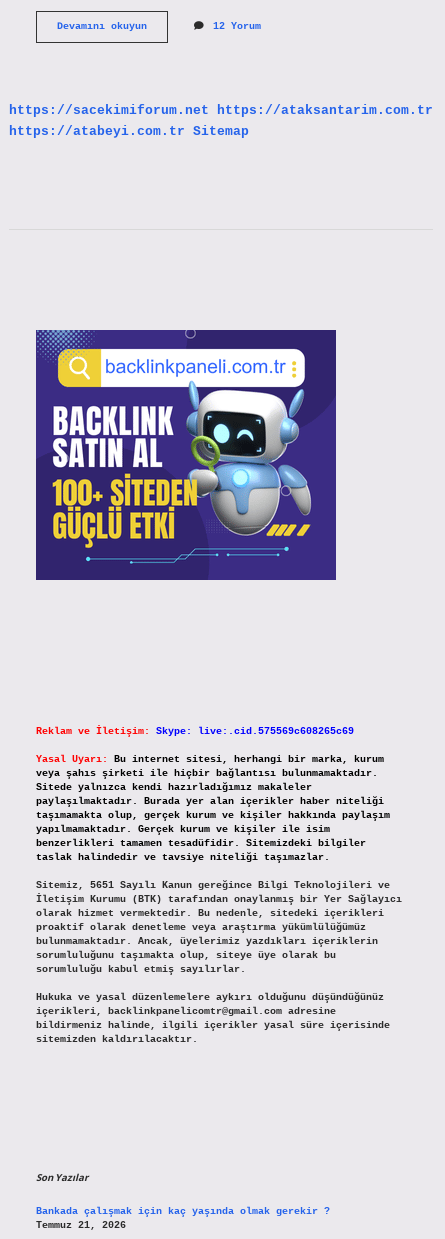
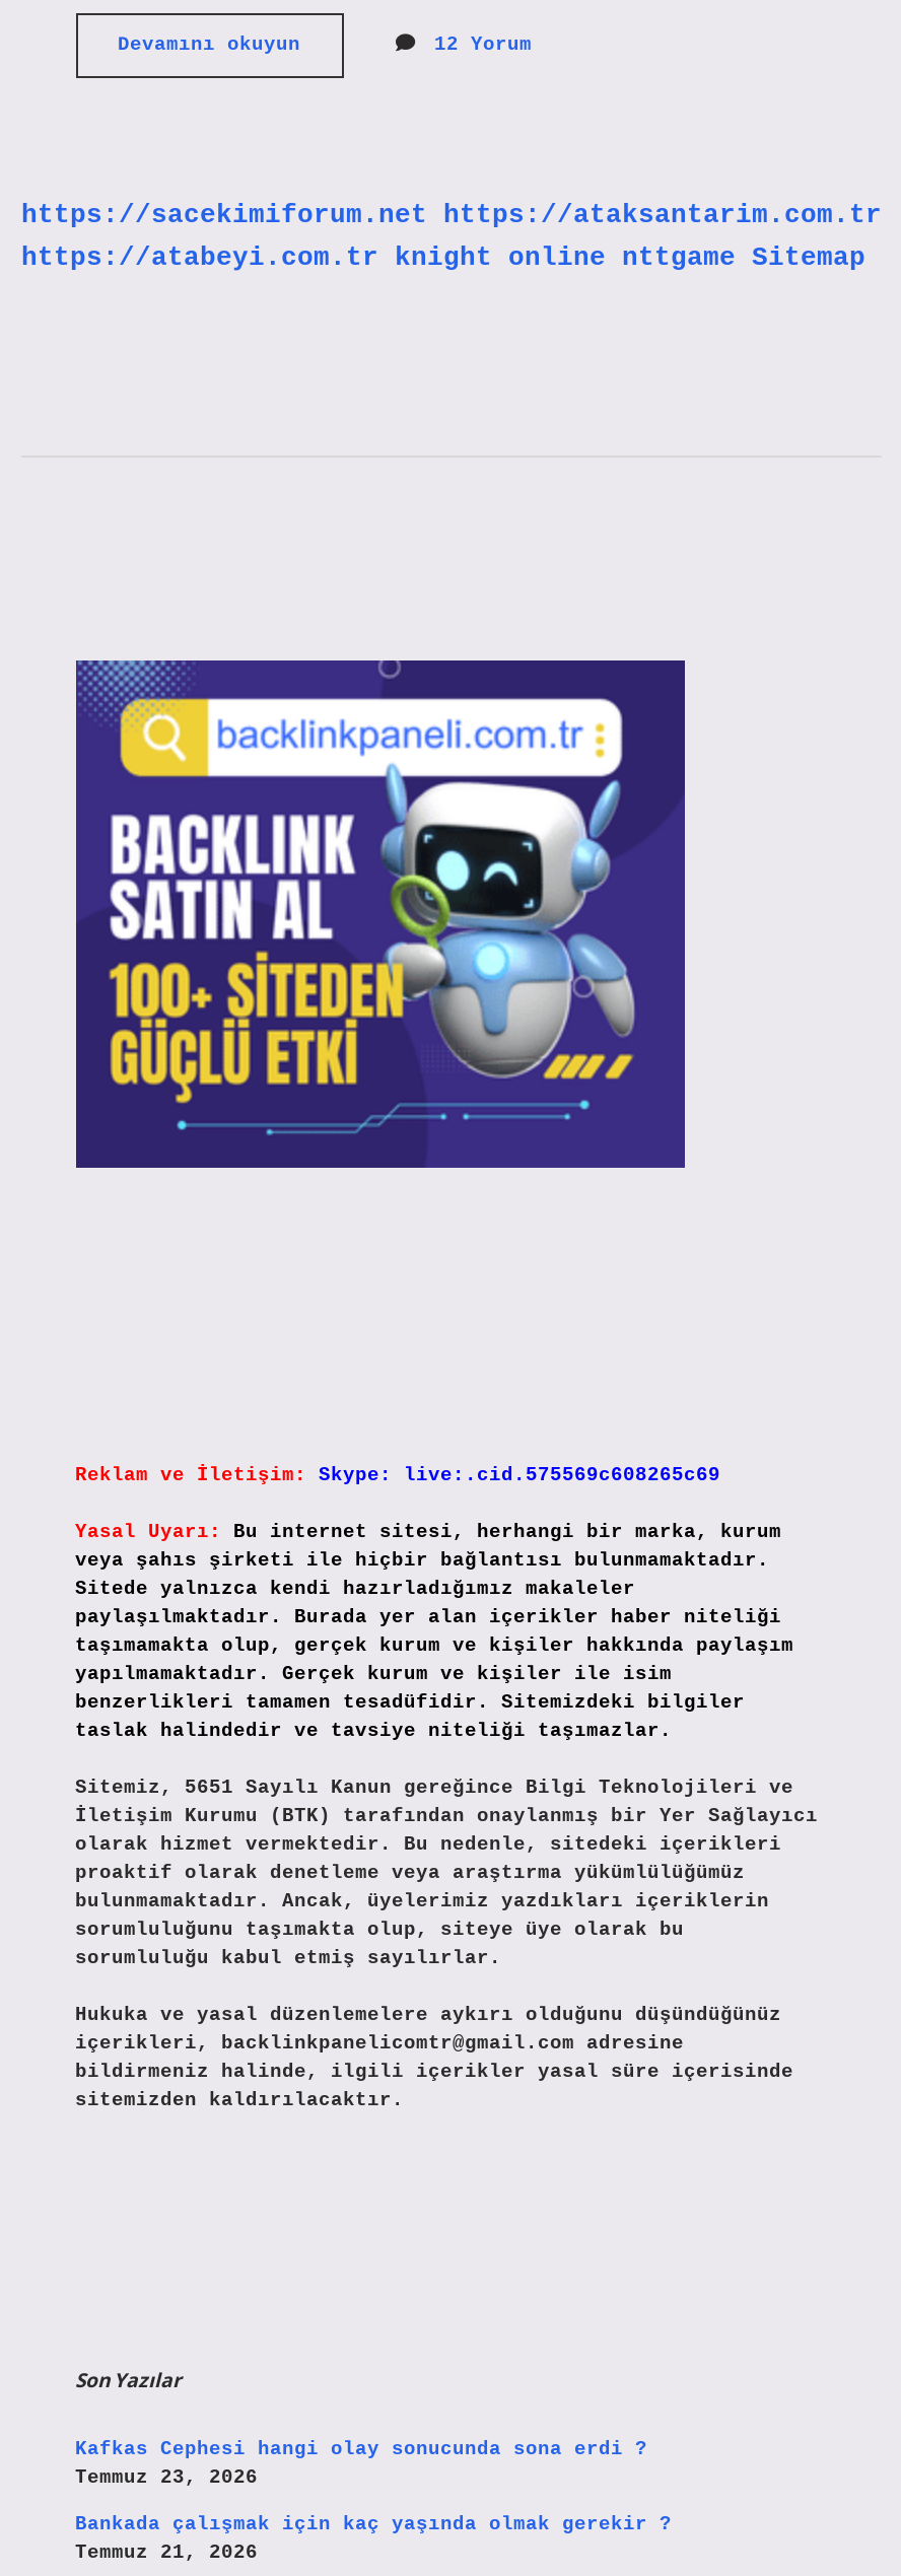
- https://atabeyi.com.tr Sitemap
+ https://atabeyi.com.tr knight online nttgame Sitemap

+ Kafkas Cephesi hangi olay sonucunda sona erdi ?
+ Temmuz 23, 2026
